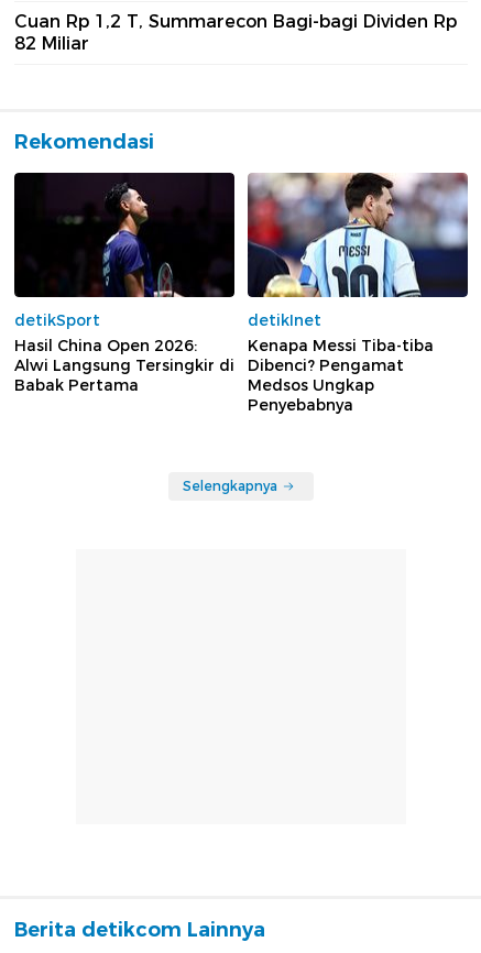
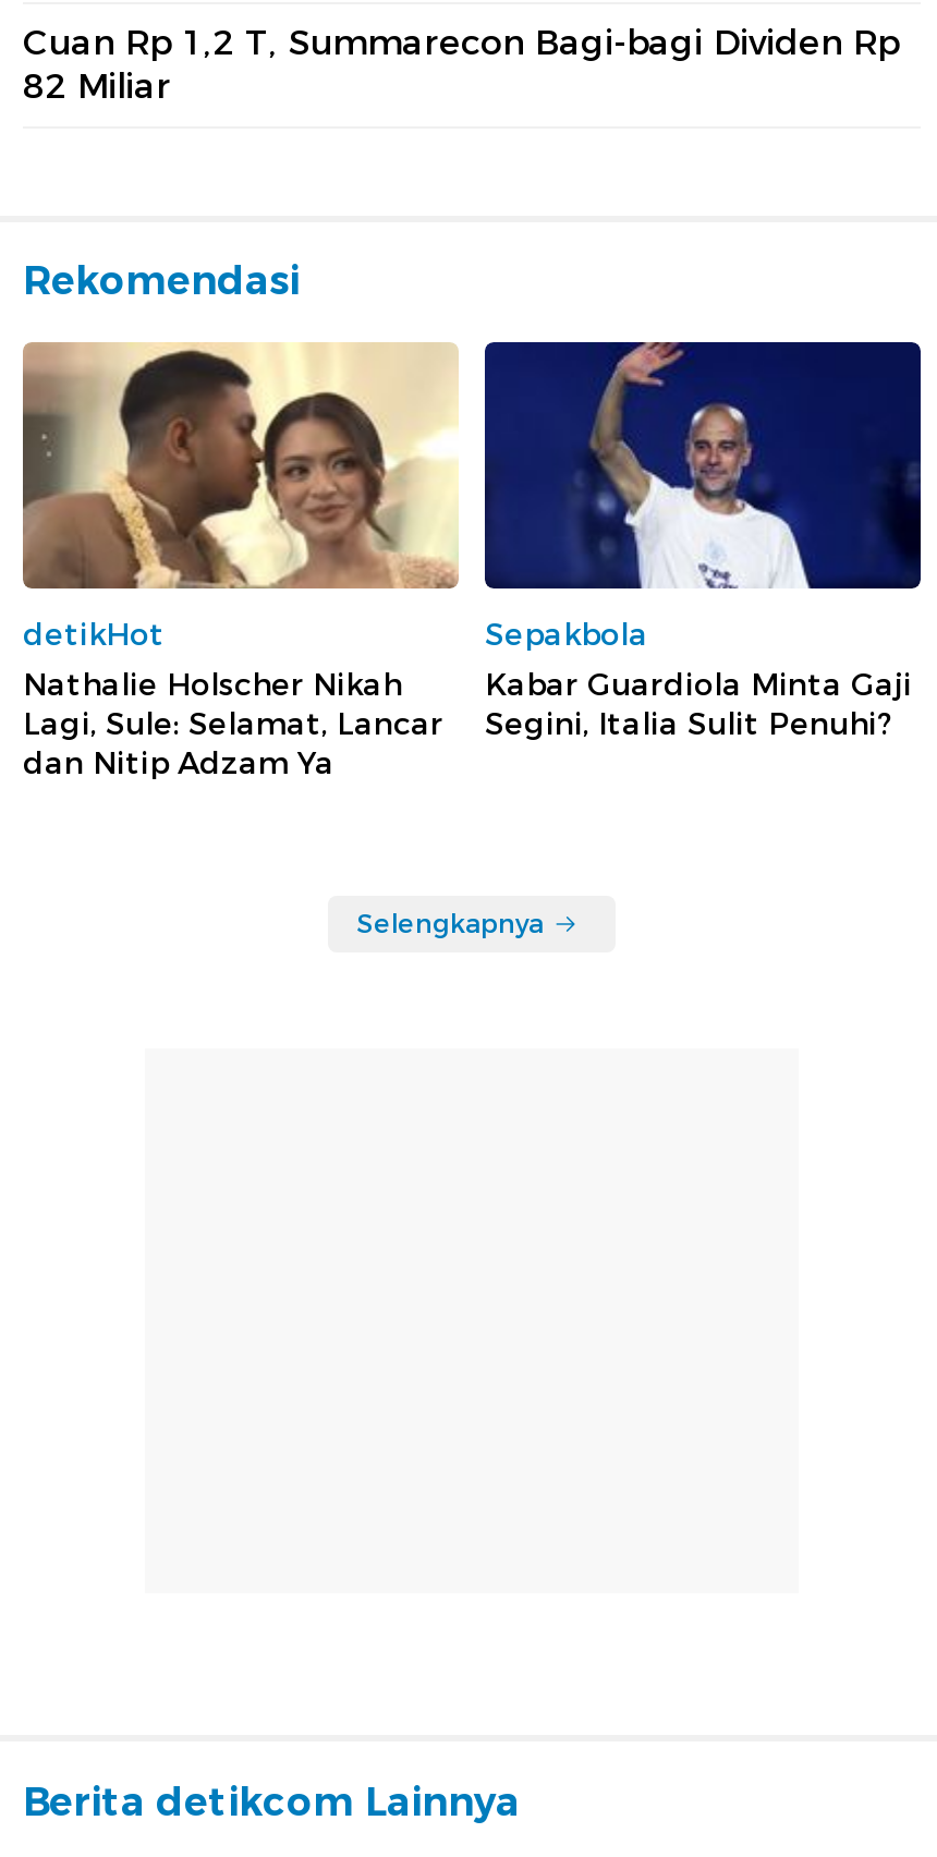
- [image]
- detikSport
- Hasil China Open 2026:
- Alwi Langsung Tersingkir di
- Babak Pertama
+ [image]
+ detikHot
+ Nathalie Holscher Nikah
+ Lagi, Sule: Selamat, Lancar
+ dan Nitip Adzam Ya

- [image]
- detikInet
- Kenapa Messi Tiba-tiba
- Dibenci? Pengamat
- Medsos Ungkap
- Penyebabnya
+ [image]
+ Sepakbola
+ Kabar Guardiola Minta Gaji
+ Segini, Italia Sulit Penuhi?
